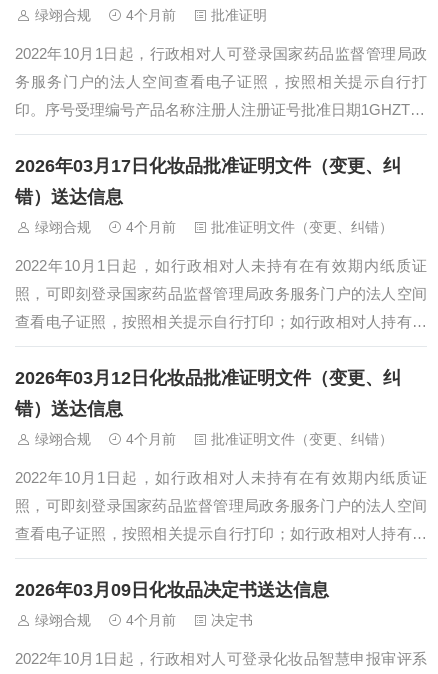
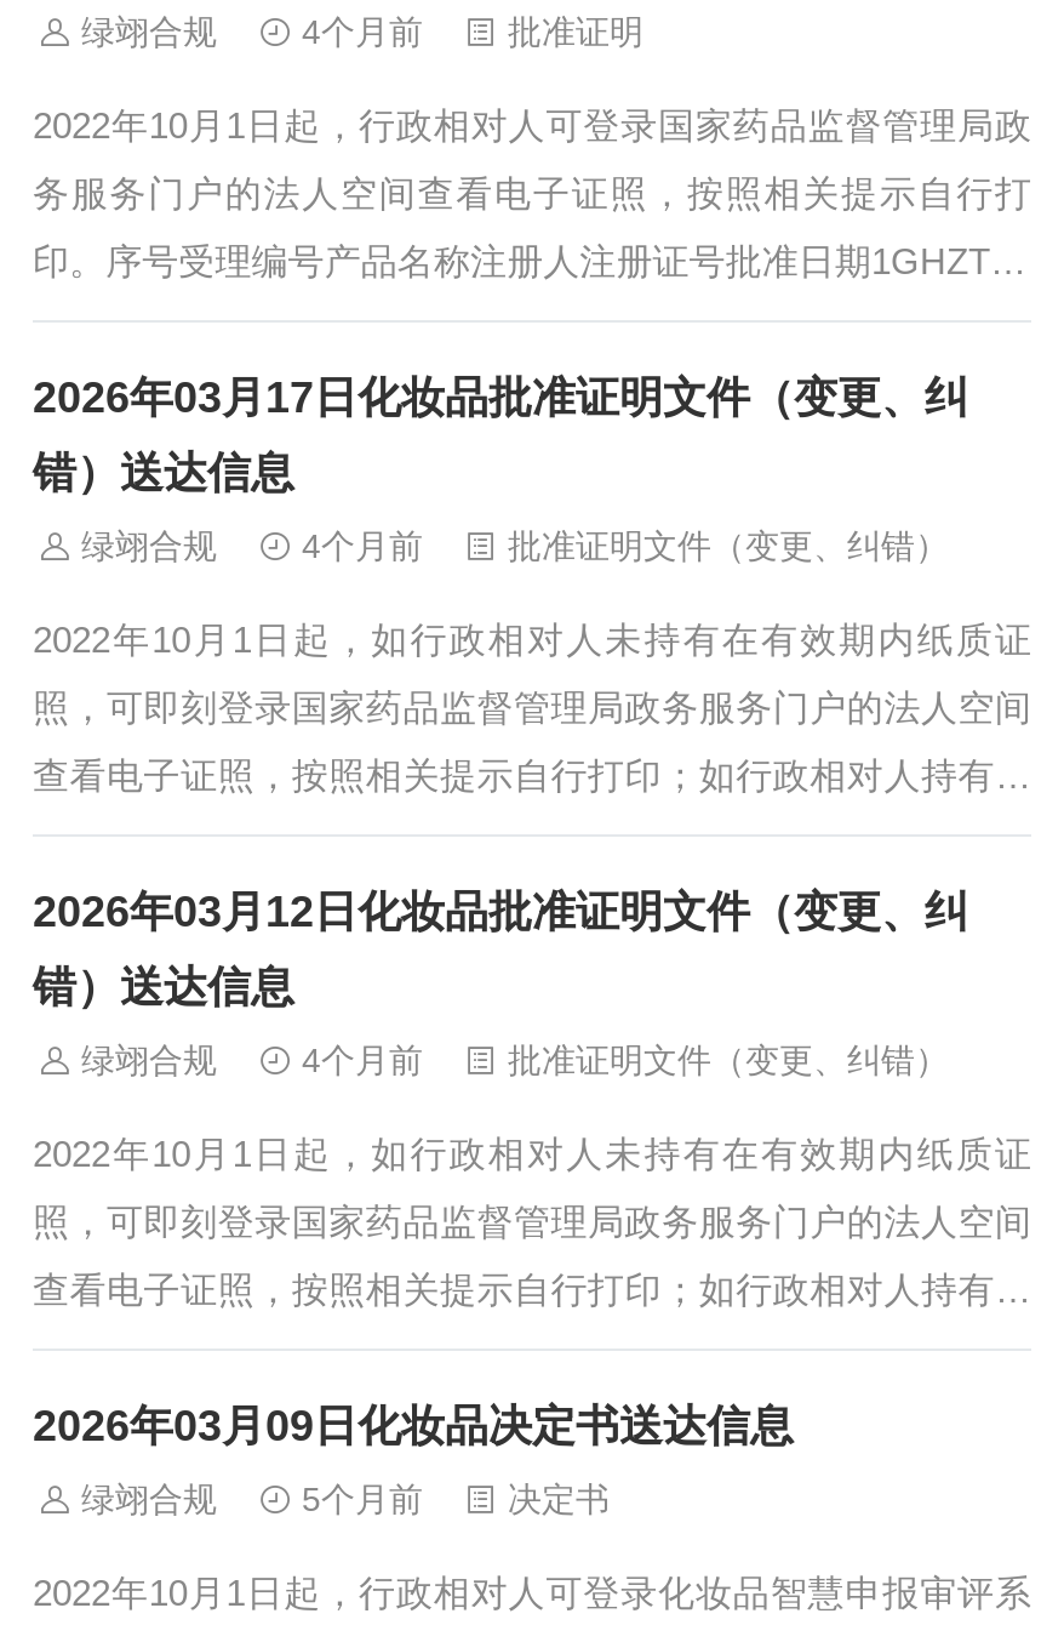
- 4个月前
+ 5个月前
